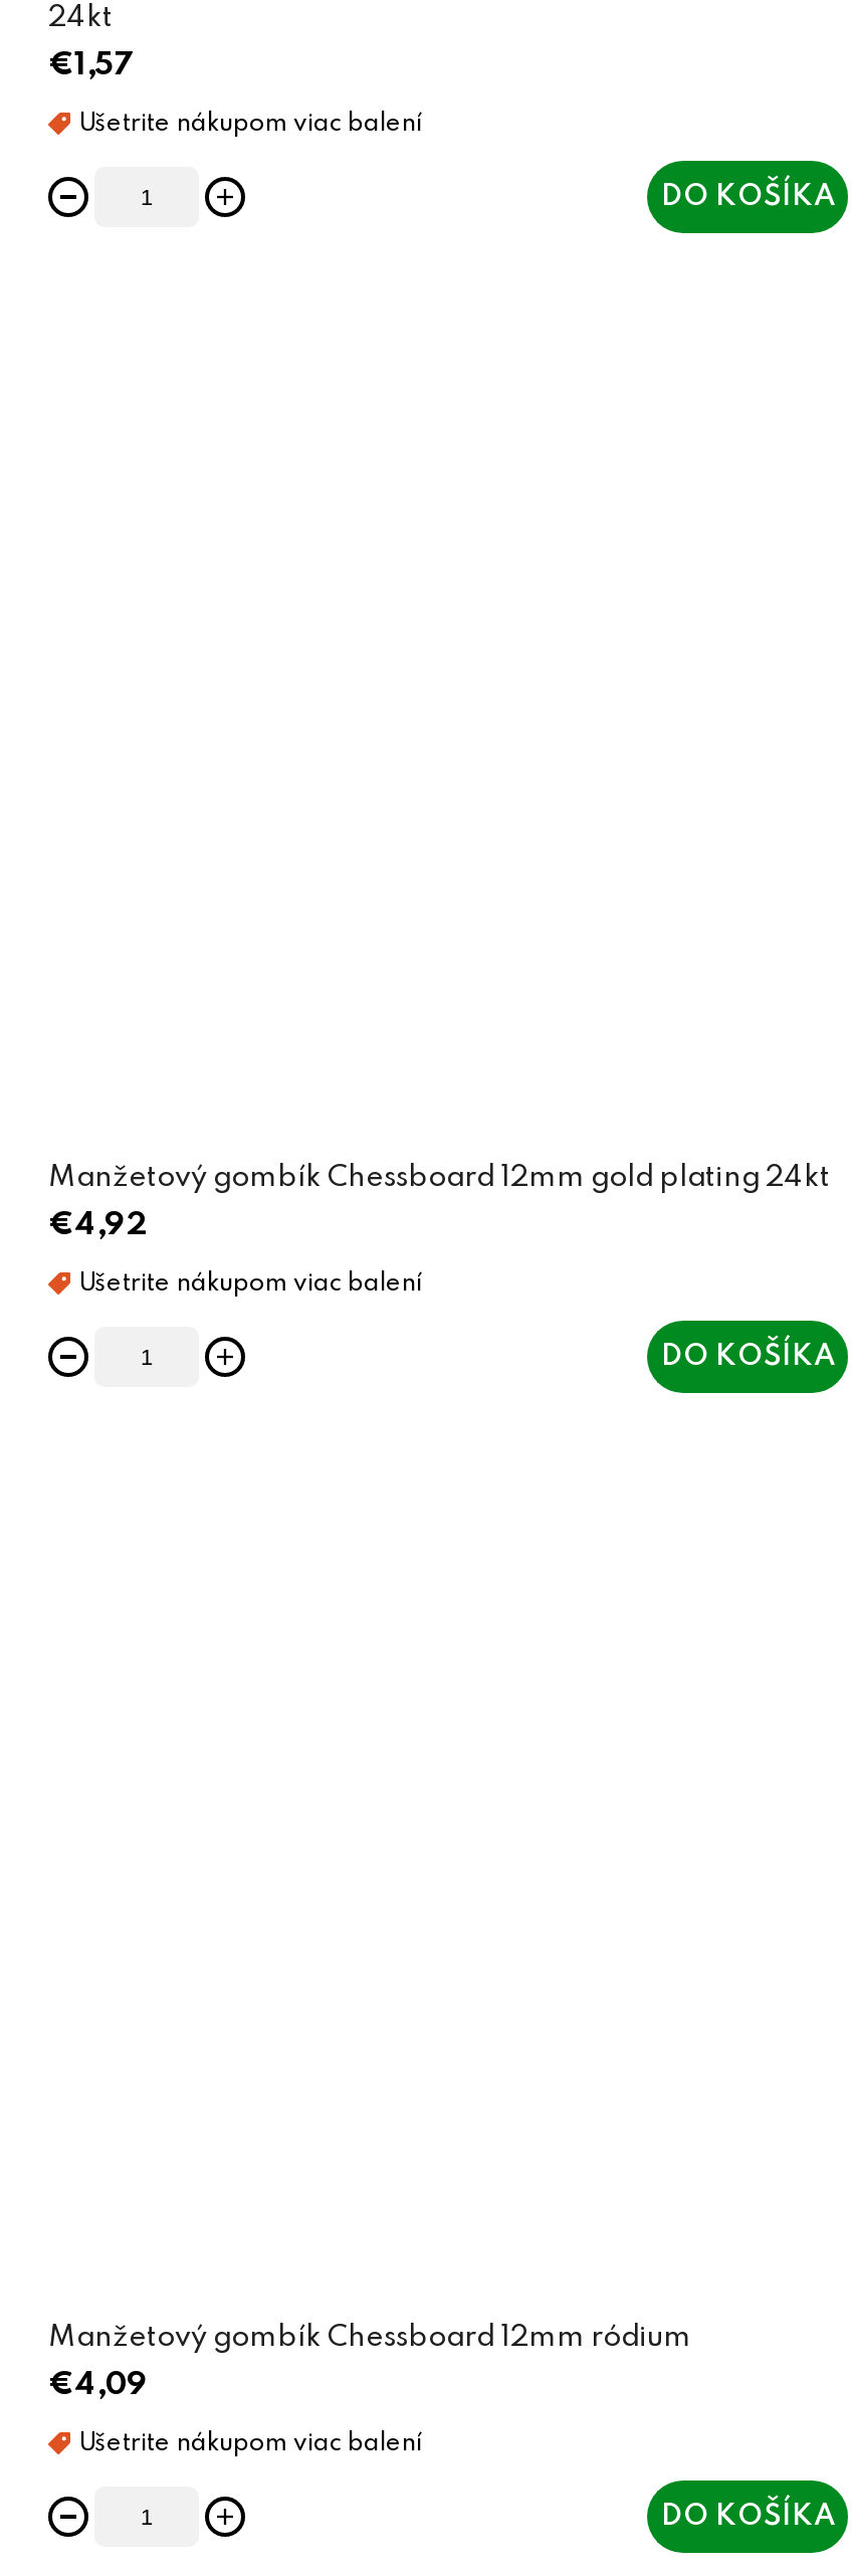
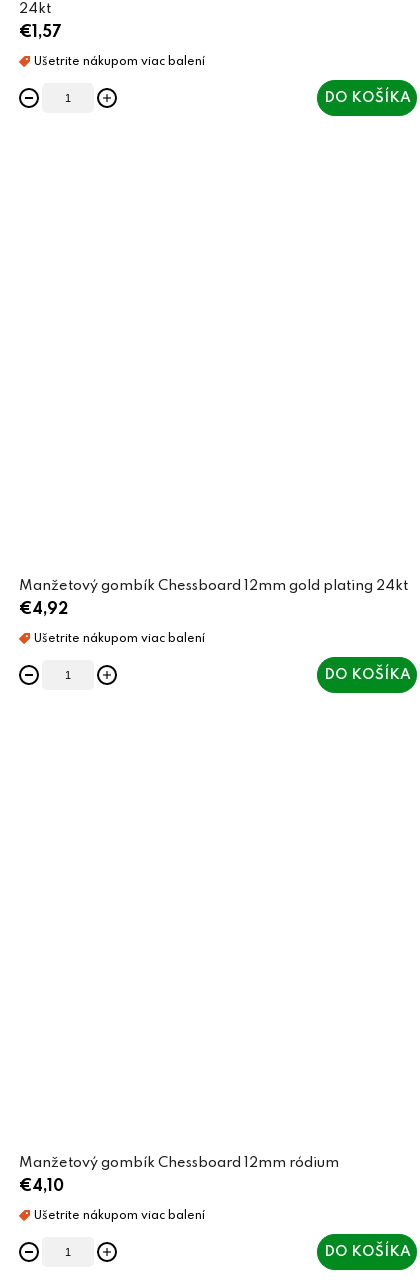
- €4,09
+ €4,10
